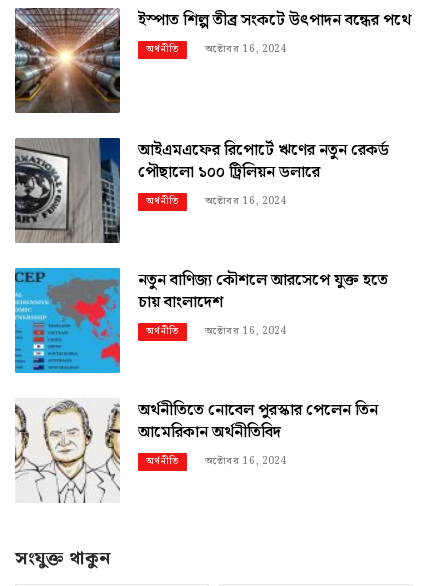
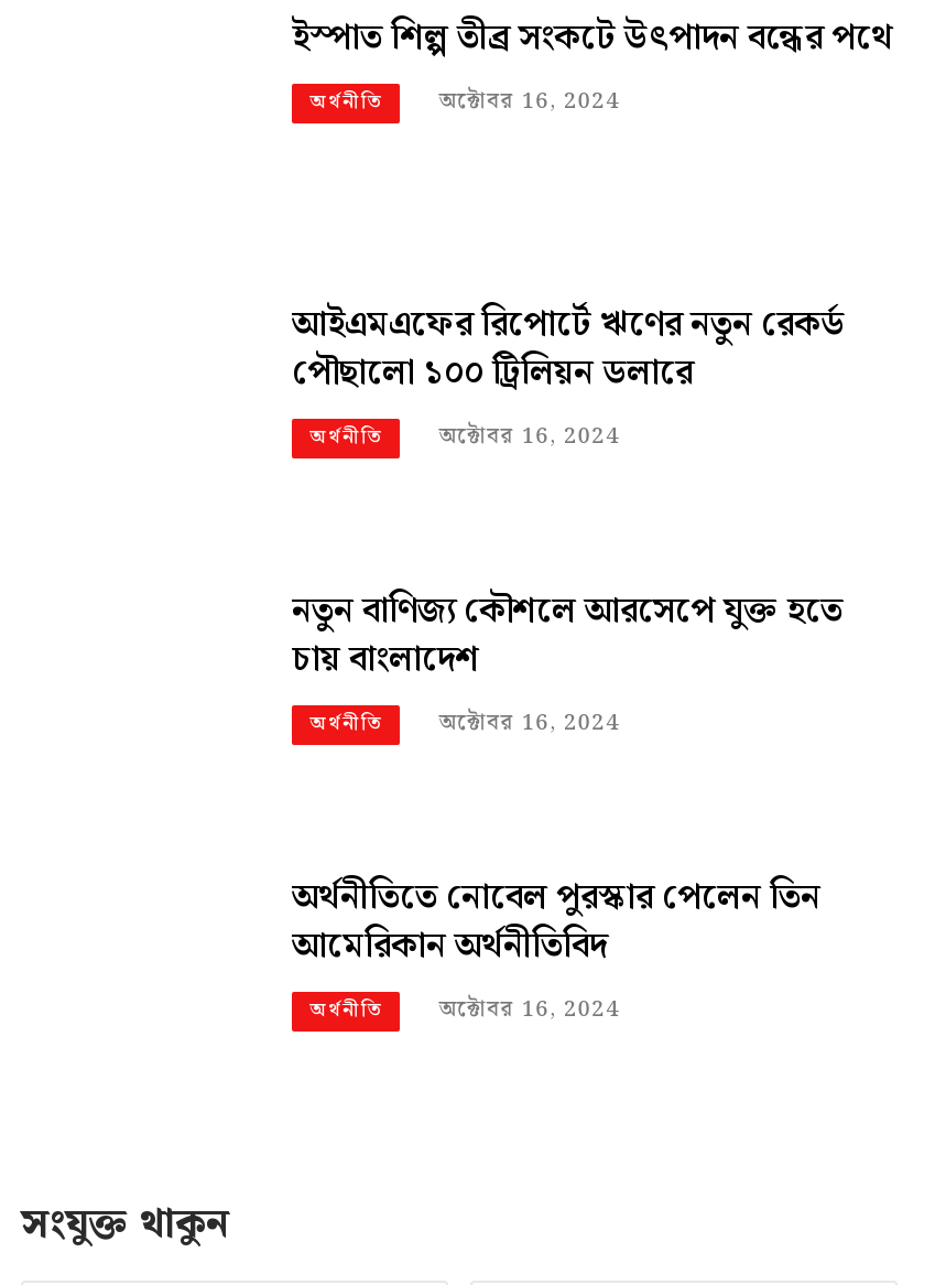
- [image]

- [image]

- [image]

- [image]
